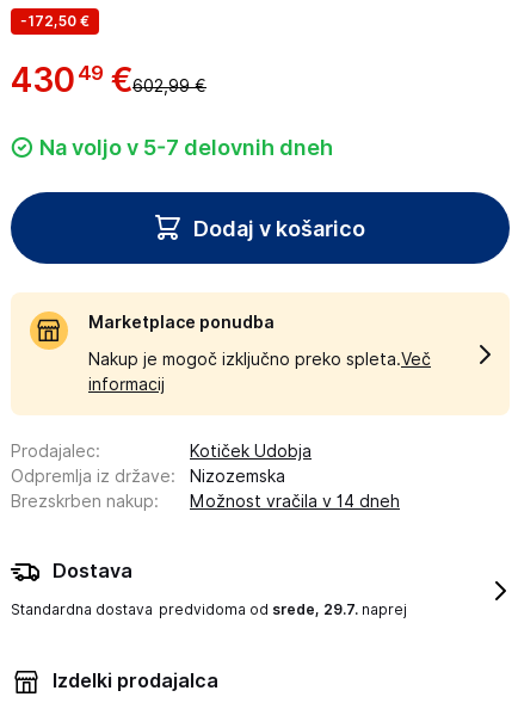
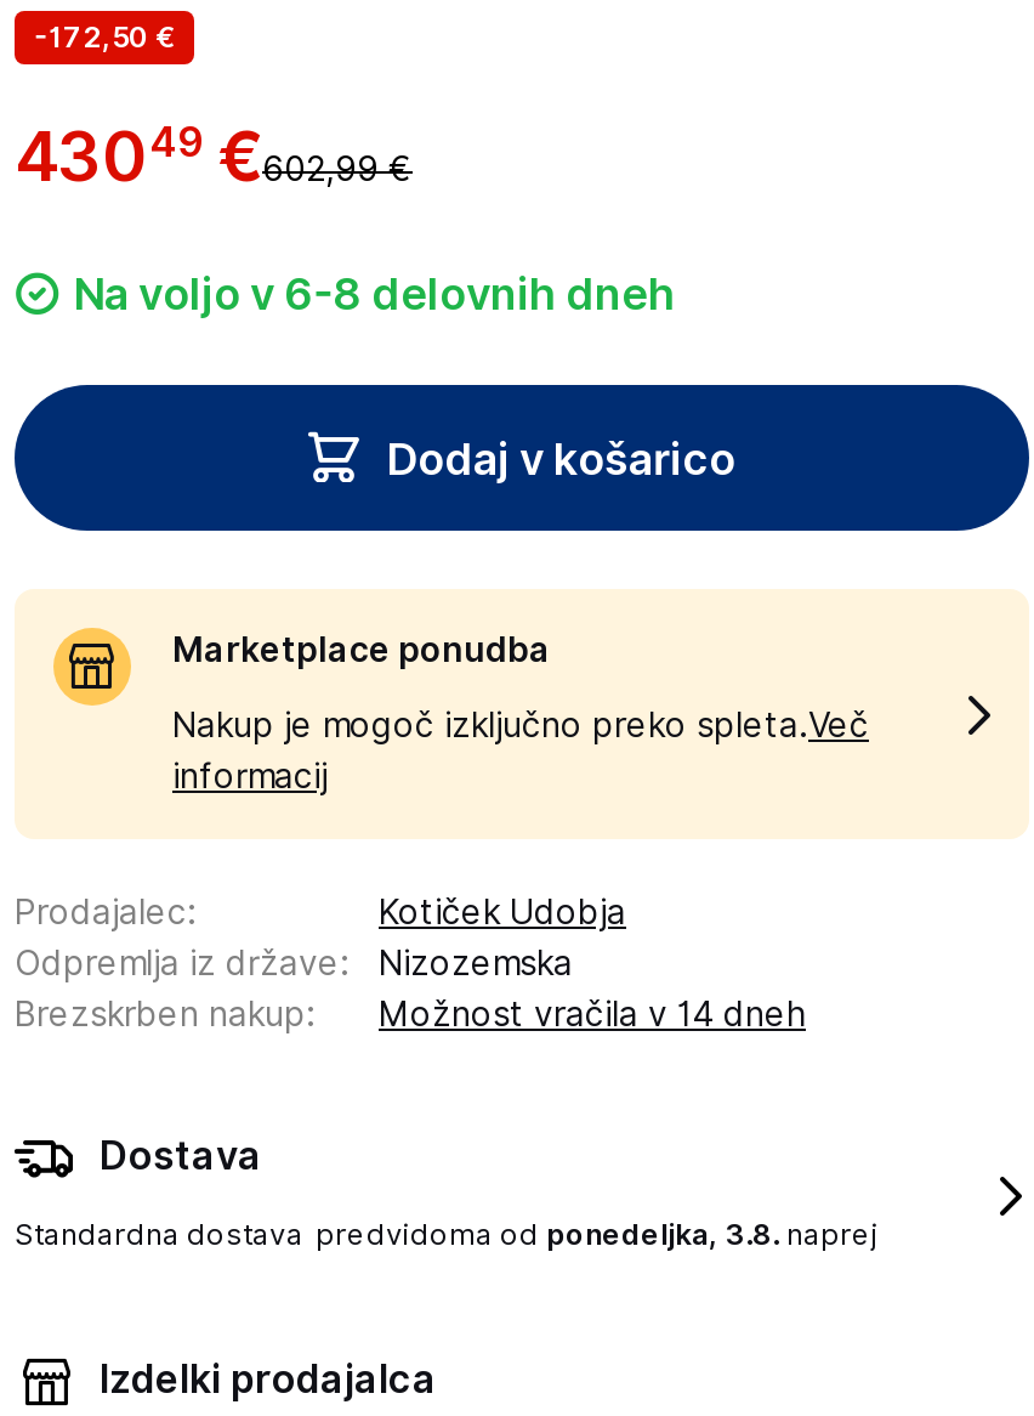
- Na voljo v 5-7 delovnih dneh
+ Na voljo v 6-8 delovnih dneh

- Standardna dostava predvidoma od srede, 29.7. naprej
+ Standardna dostava predvidoma od ponedeljka, 3.8. naprej
